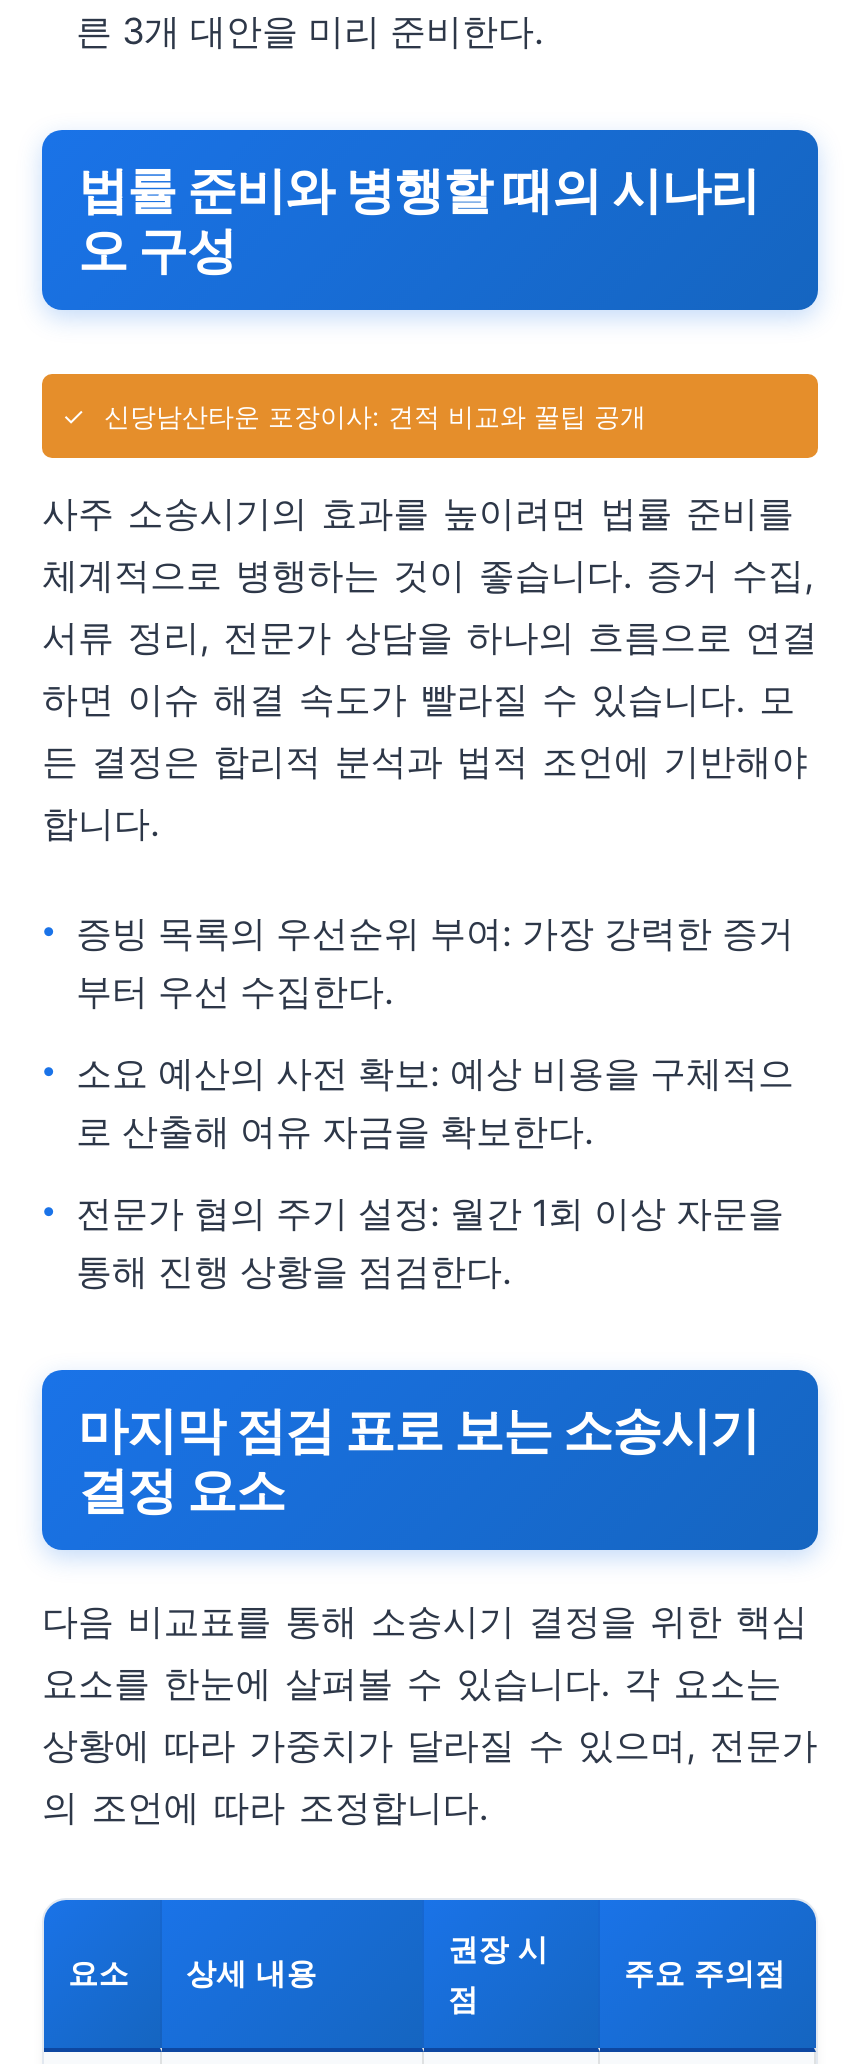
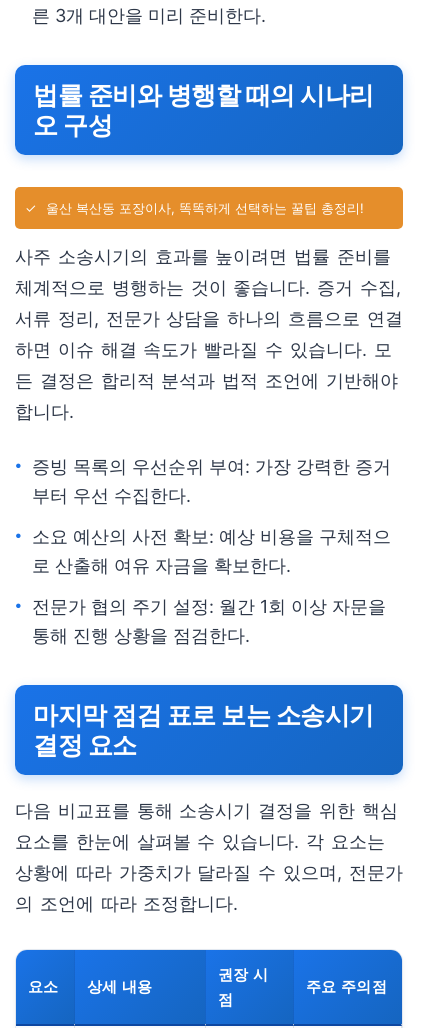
- 신당남산타운 포장이사: 견적 비교와 꿀팁 공개
+ 울산 복산동 포장이사, 똑똑하게 선택하는 꿀팁 총정리!
